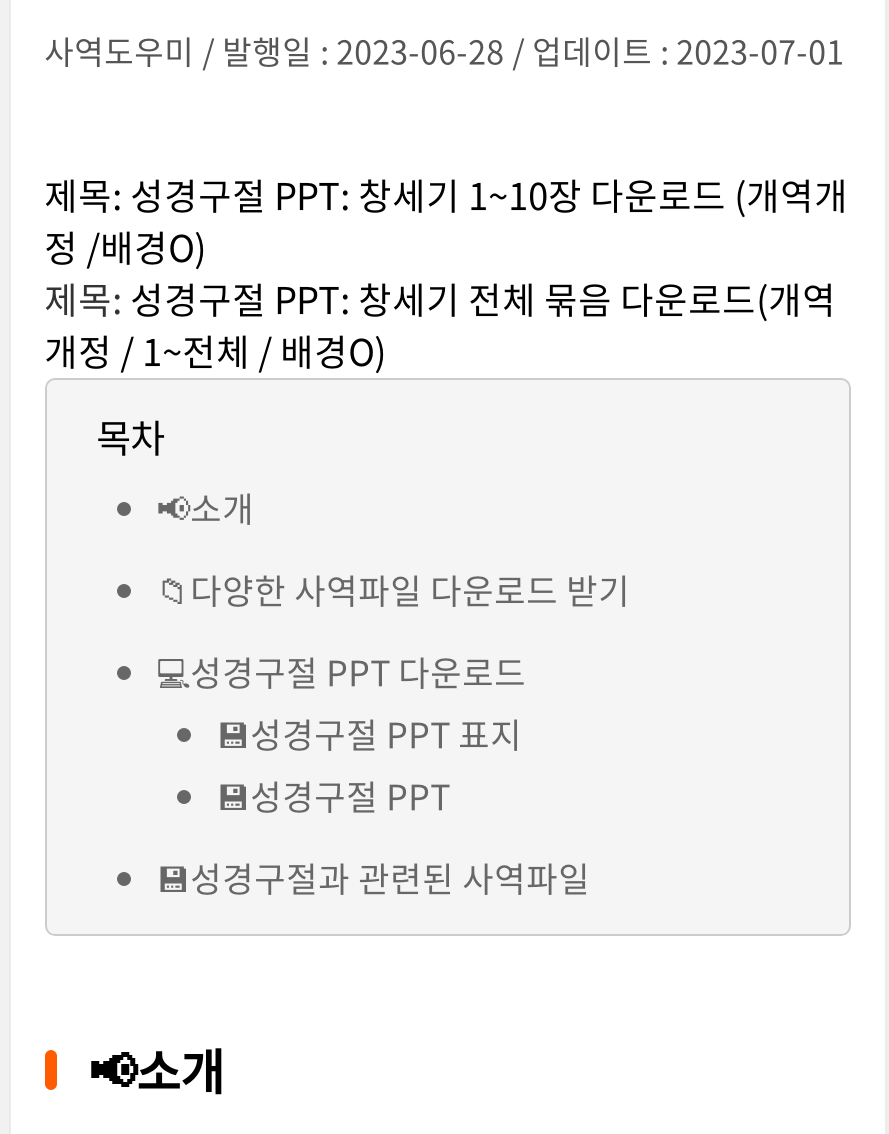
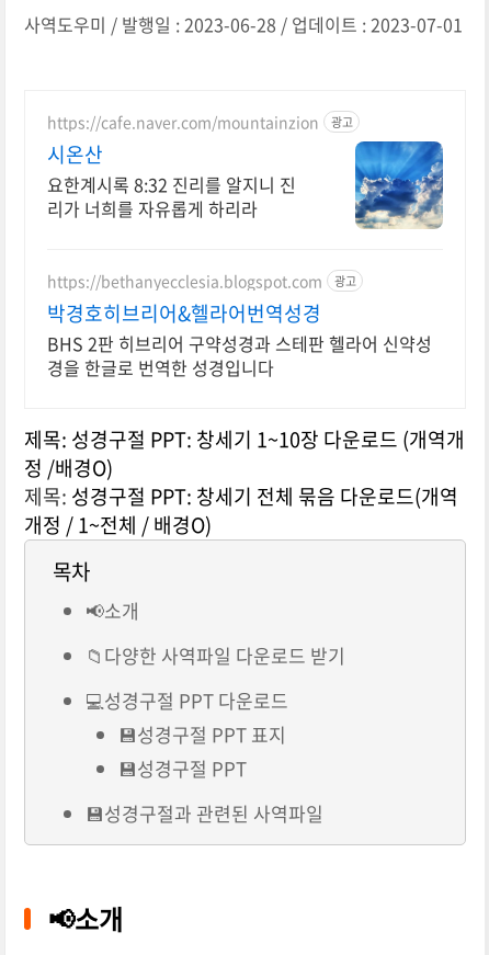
+ [image]
+ https://cafe.naver.com/mountainzion
+ 광고
+ 시온산
+ 요한계시록 8:32 진리를 알지니 진
+ 리가 너희를 자유롭게 하리라
+ https://bethanyecclesia.blogspot.com
+ 광고
+ 박경호히브리어&헬라어번역성경
+ BHS 2판 히브리어 구약성경과 스테판 헬라어 신약성
+ 경을 한글로 번역한 성경입니다
